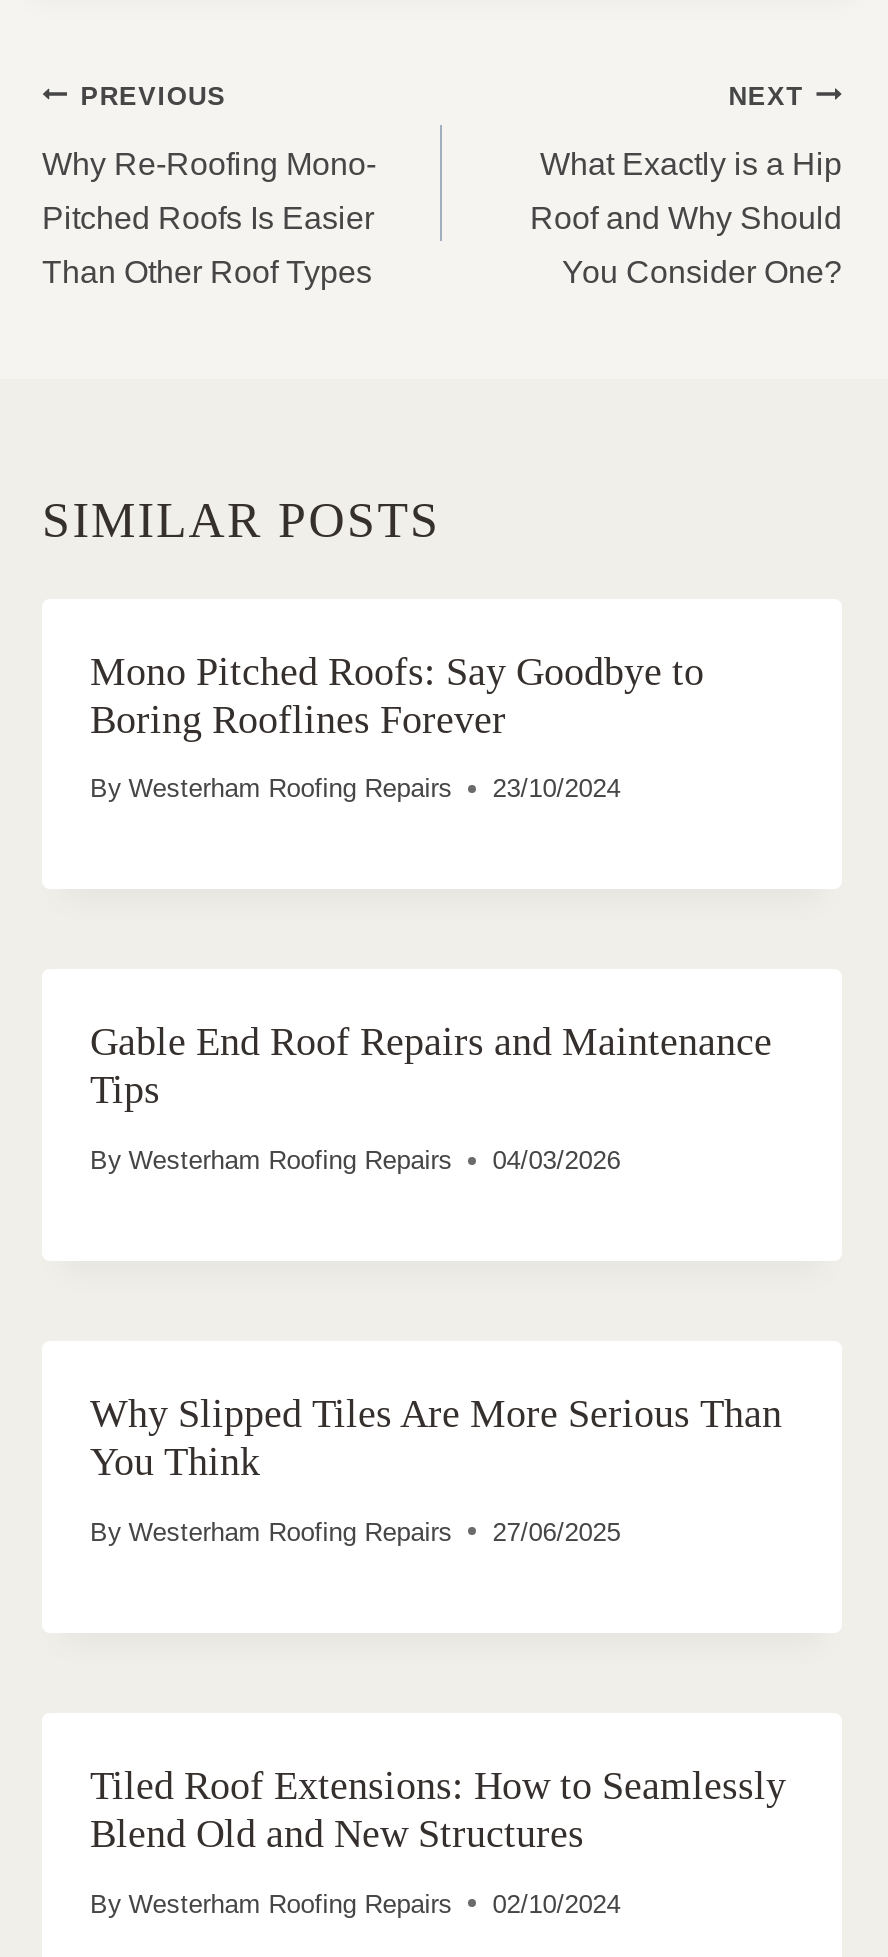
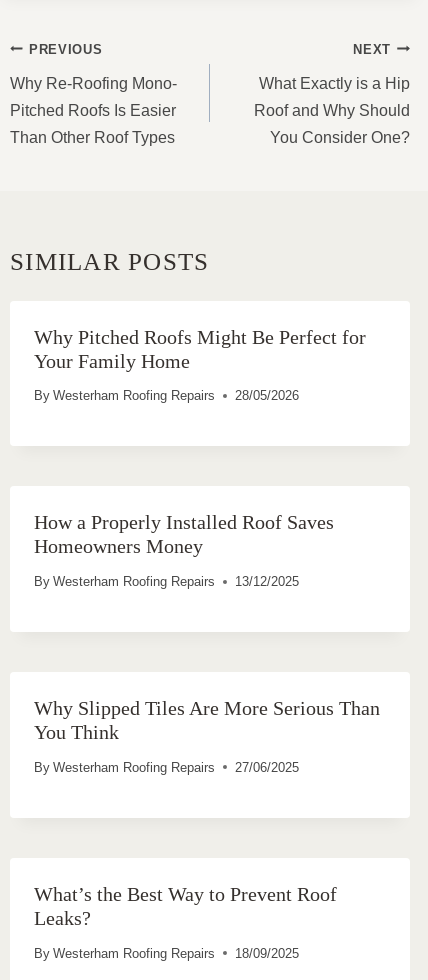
- Mono Pitched Roofs: Say Goodbye to
- Boring Rooflines Forever
+ Why Pitched Roofs Might Be Perfect for
+ Your Family Home

- By Westerham Roofing Repairs 23/10/2024
+ By Westerham Roofing Repairs 28/05/2026

- Gable End Roof Repairs and Maintenance
- Tips
+ How a Properly Installed Roof Saves
+ Homeowners Money

- By Westerham Roofing Repairs 04/03/2026
+ By Westerham Roofing Repairs 13/12/2025

- Tiled Roof Extensions: How to Seamlessly
- Blend Old and New Structures
+ What’s the Best Way to Prevent Roof
+ Leaks?

- By Westerham Roofing Repairs 02/10/2024
+ By Westerham Roofing Repairs 18/09/2025
